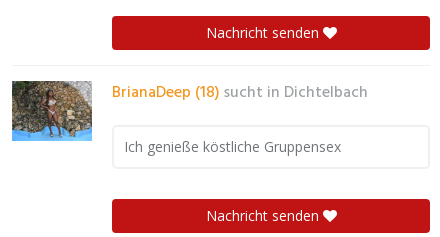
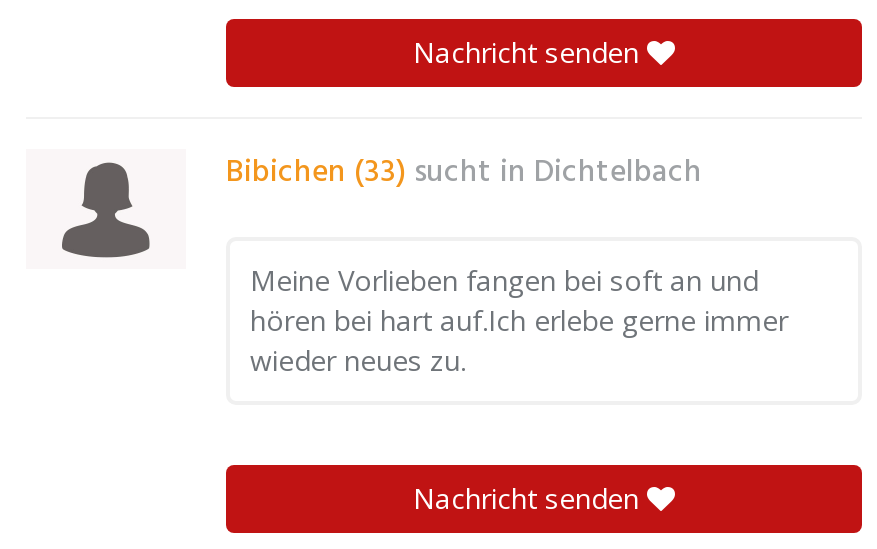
- [image]
- BrianaDeep (18) sucht in Dichtelbach
+ [image]
+ Bibichen (33) sucht in Dichtelbach

- Ich genieße köstliche Gruppensex
+ Meine Vorlieben fangen bei soft an und
+ hören bei hart auf.Ich erlebe gerne immer
+ wieder neues zu.
